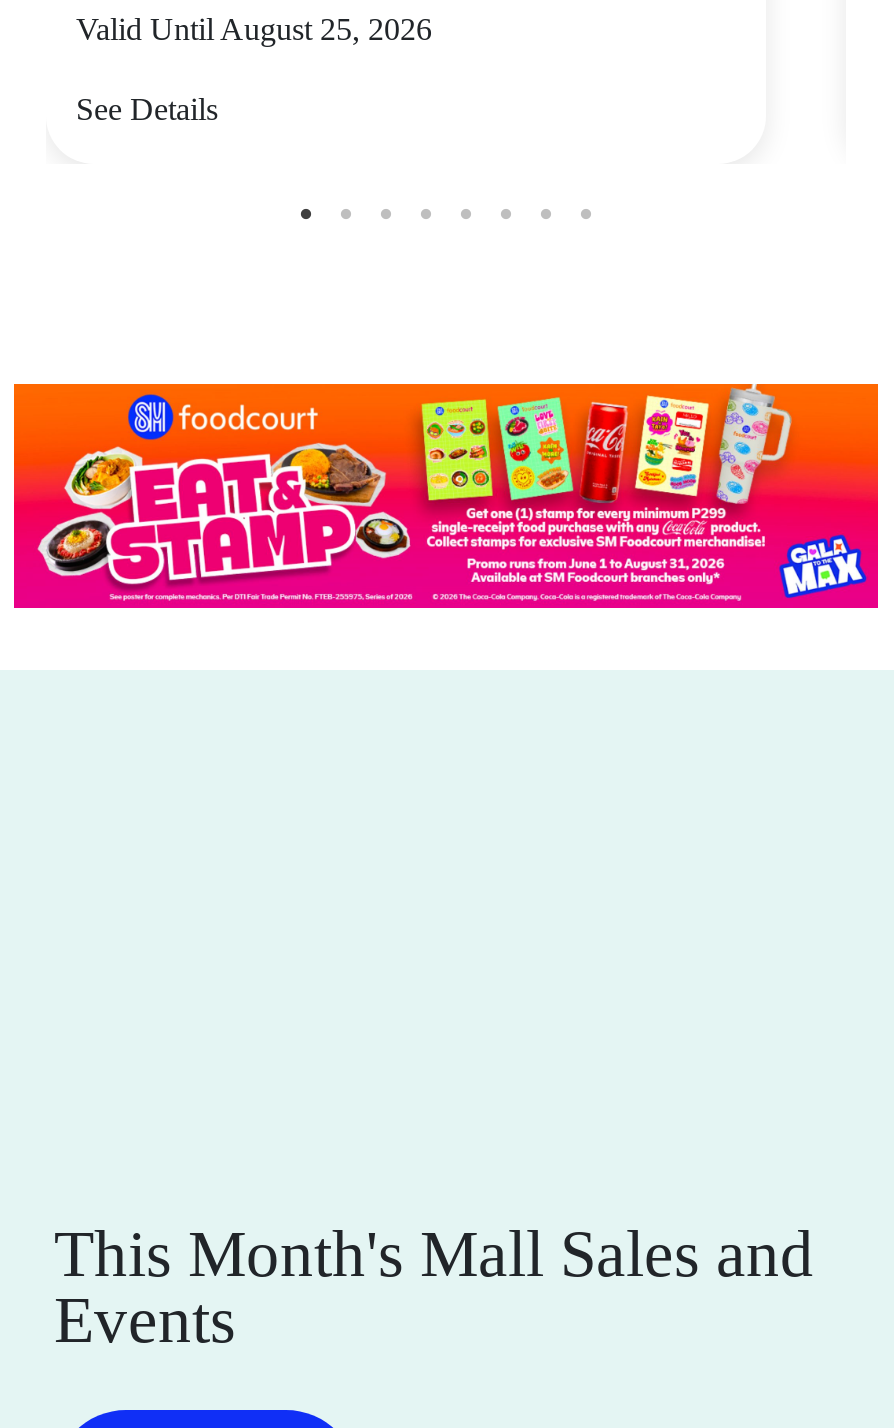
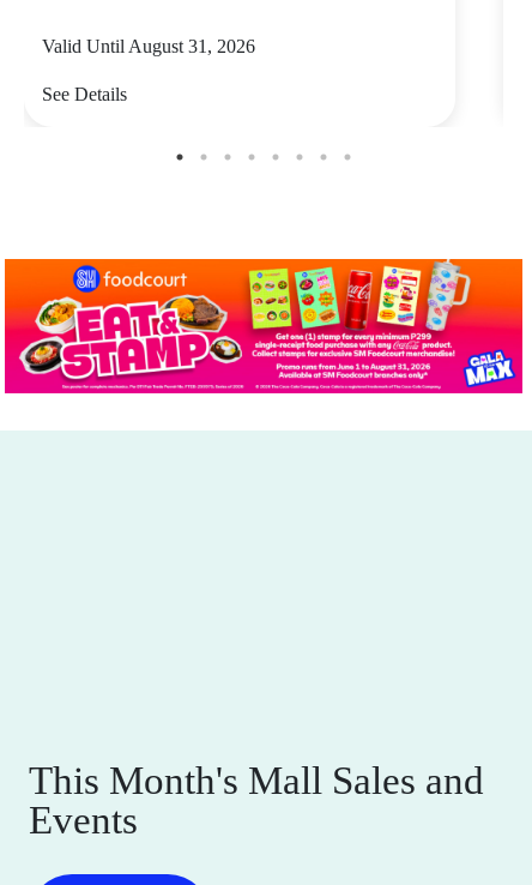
- Valid Until August 25, 2026
+ Valid Until August 31, 2026
